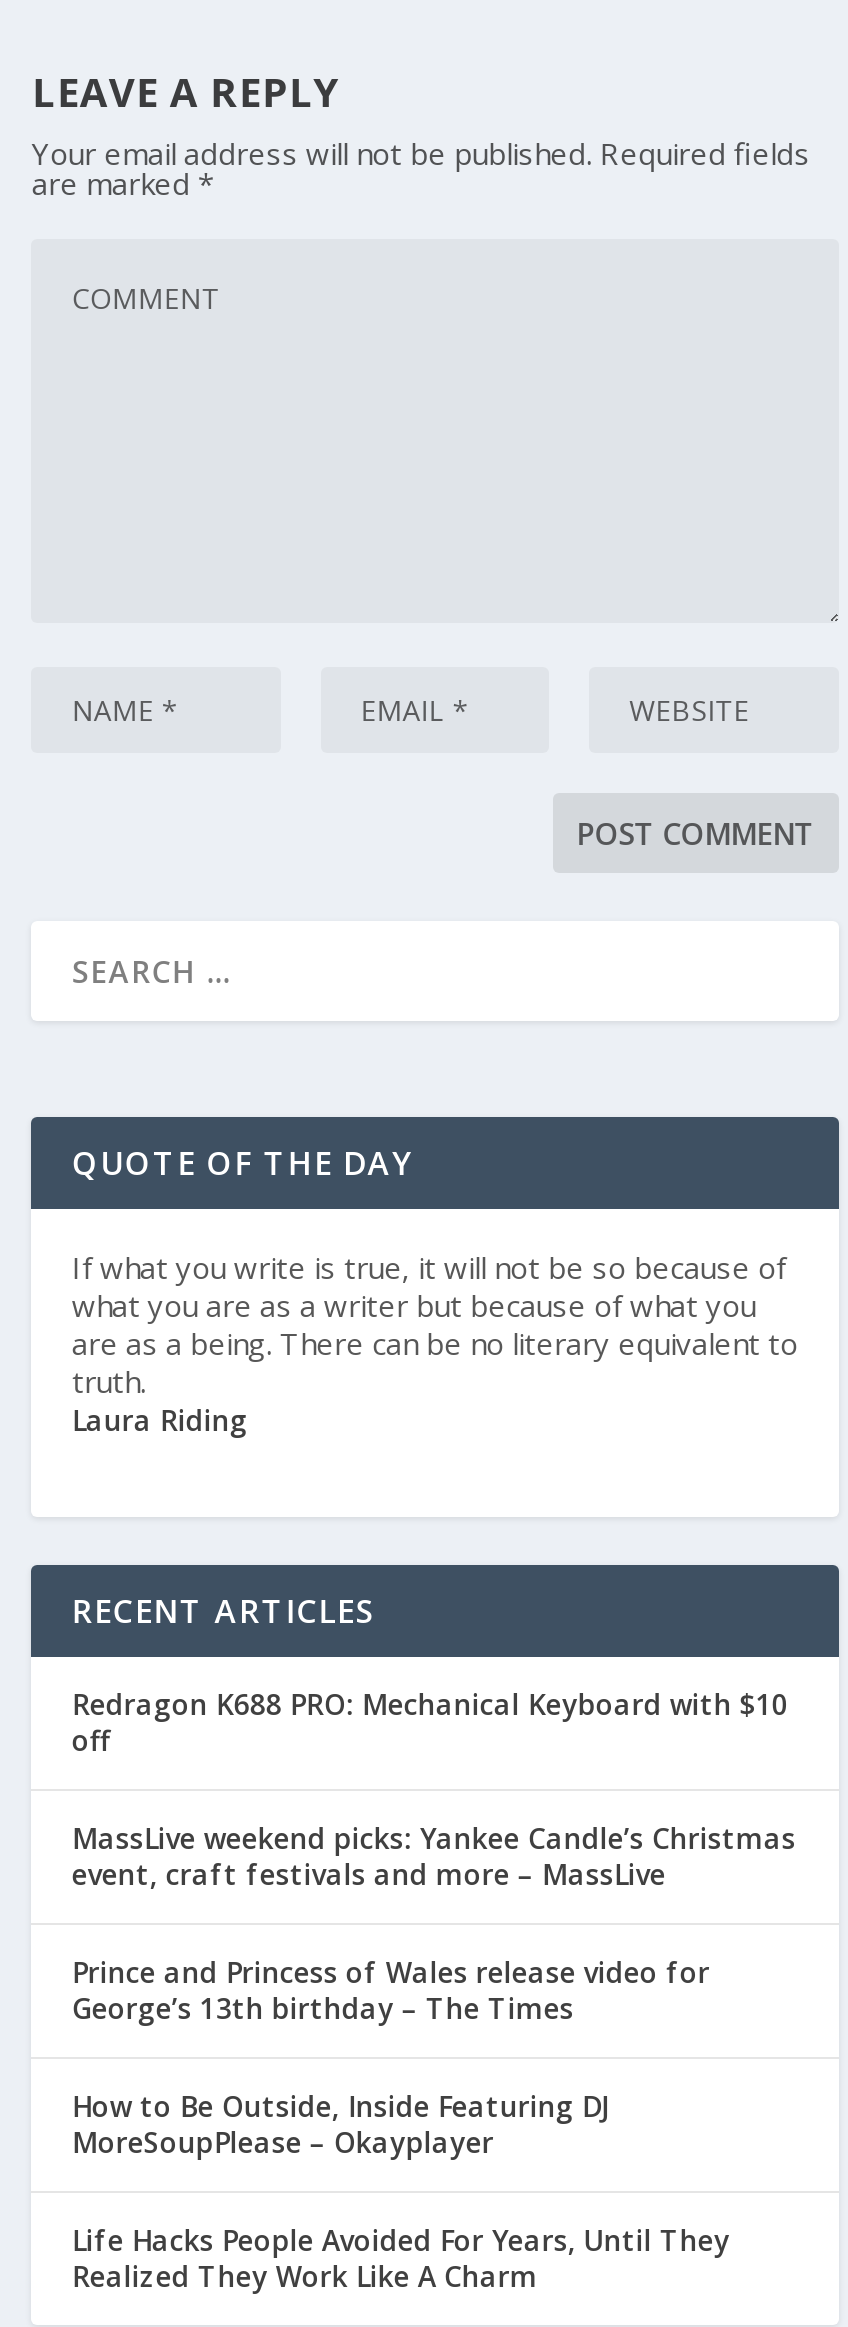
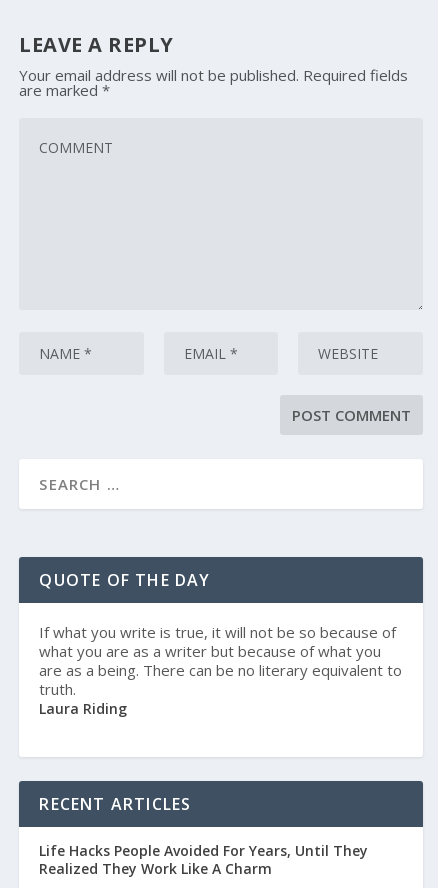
- Redragon K688 PRO: Mechanical Keyboard with $10
- off
- MassLive weekend picks: Yankee Candle’s Christmas
- event, craft festivals and more – MassLive
- Prince and Princess of Wales release video for
- George’s 13th birthday – The Times
- How to Be Outside, Inside Featuring DJ
- MoreSoupPlease – Okayplayer
